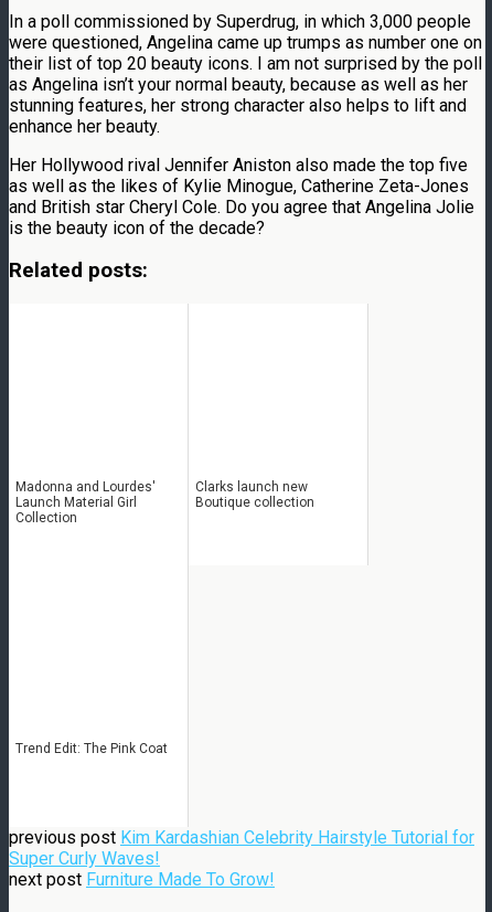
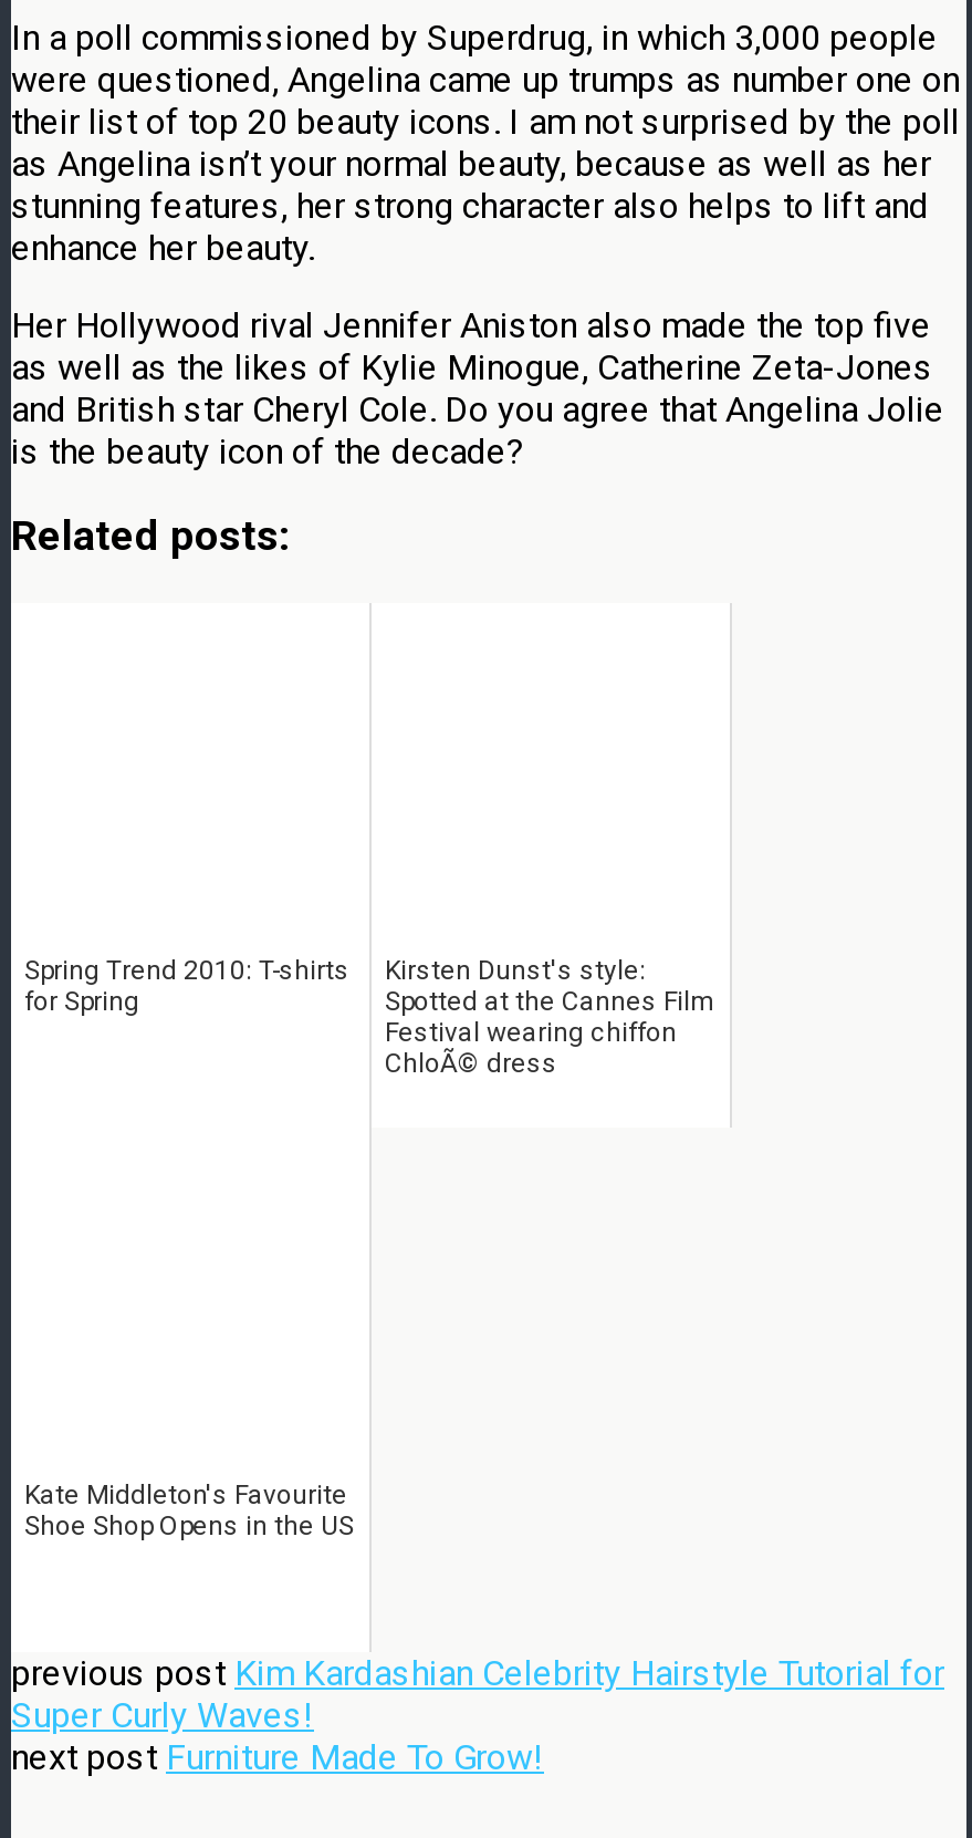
- Madonna and Lourdes'
- Launch Material Girl
- Collection
+ Spring Trend 2010: T-shirts
+ for Spring

- Clarks launch new
- Boutique collection
+ Kirsten Dunst's style:
+ Spotted at the Cannes Film
+ Festival wearing chiffon
+ ChloÃ© dress

- Trend Edit: The Pink Coat
+ Kate Middleton's Favourite
+ Shoe Shop Opens in the US
